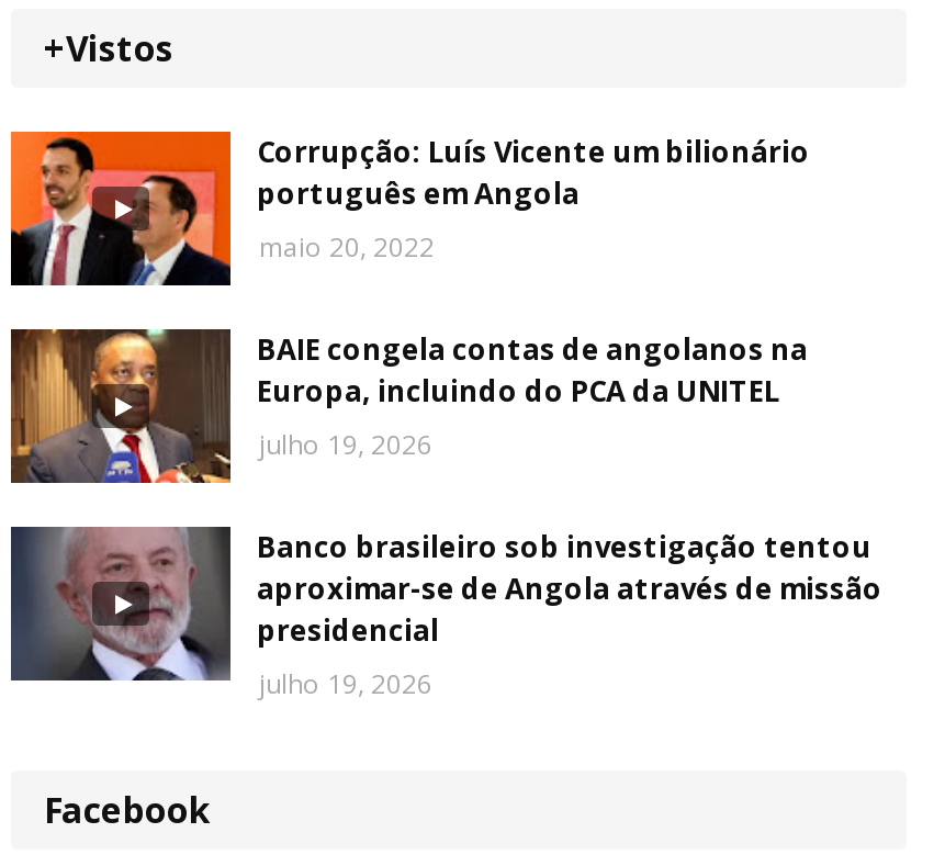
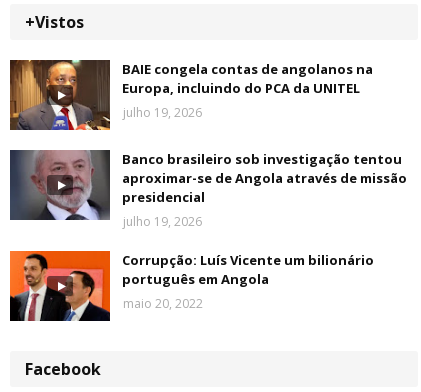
moved down: [image] | Corrupção: Luís Vicente um bilionário | português em Angola | maio 20, 2022

moved up: [image] | BAIE congela contas de angolanos na | Europa, incluindo do PCA da UNITEL | julho 19, 2026 | Banco brasileiro sob investigação tentou | aproximar-se de Angola através de missão | presidencial | julho 19, 2026
